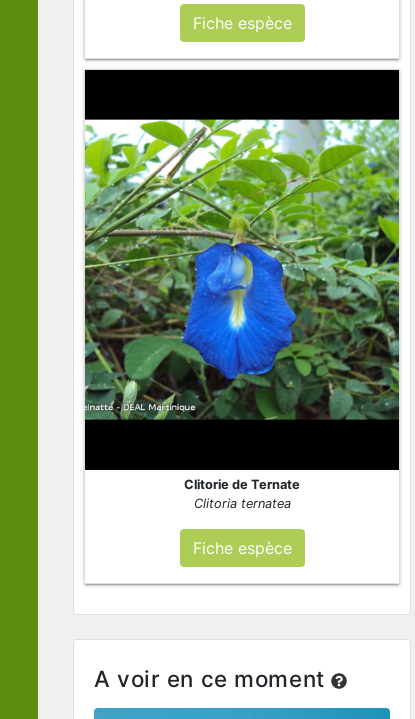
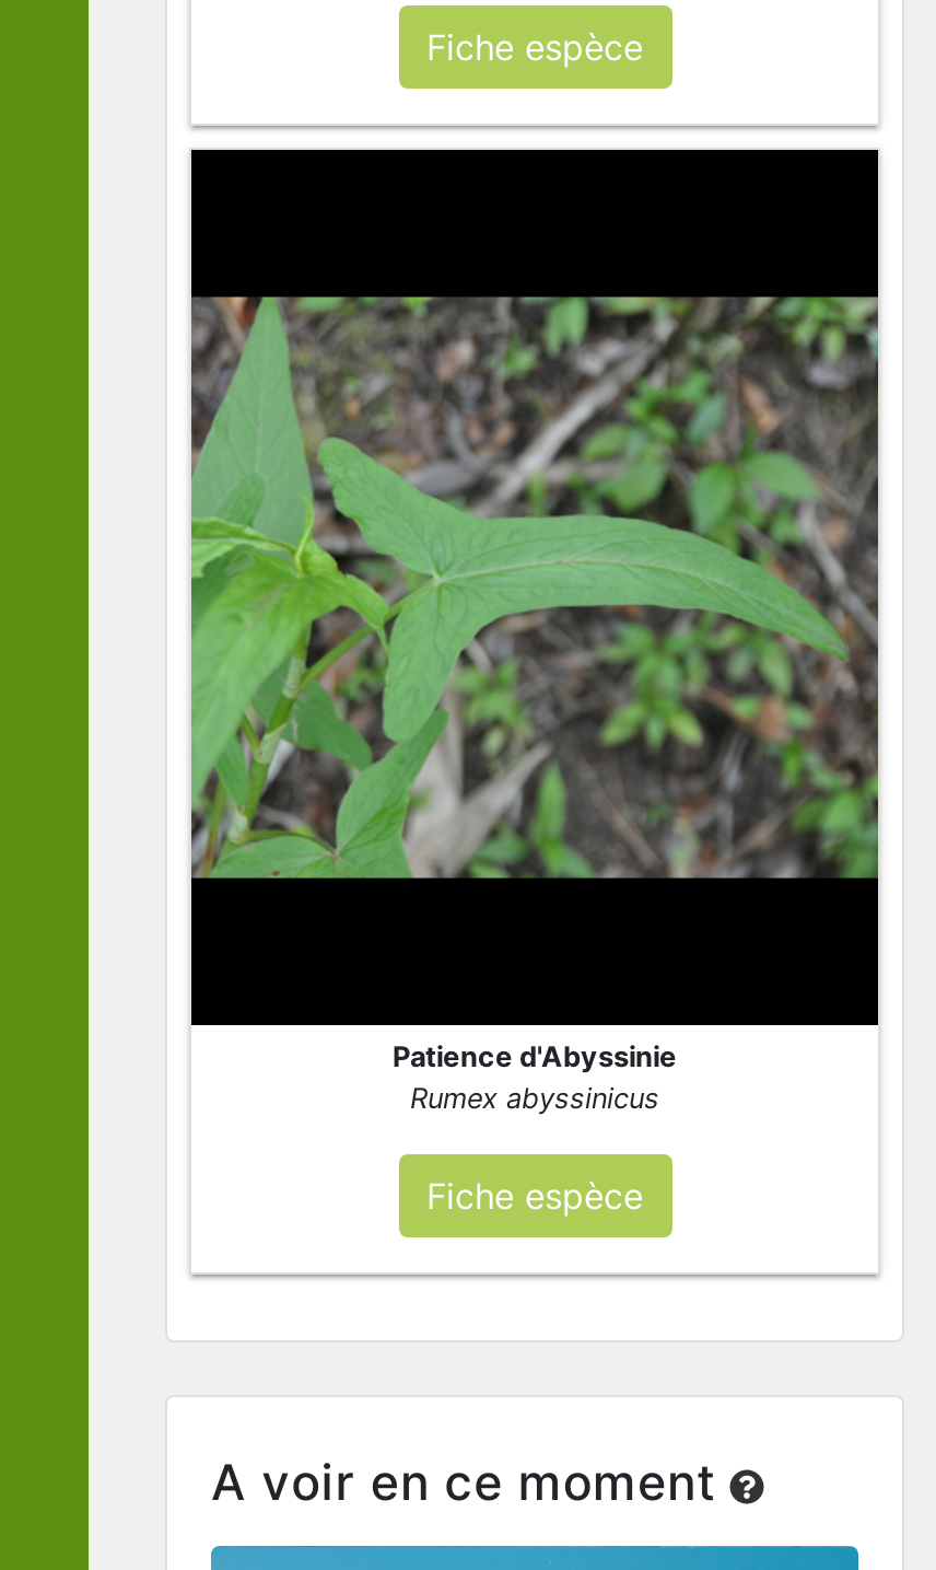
- [image]
+ [image]

- Clitorie de Ternate
- Clitoria ternatea
+ Patience d'Abyssinie
+ Rumex abyssinicus
